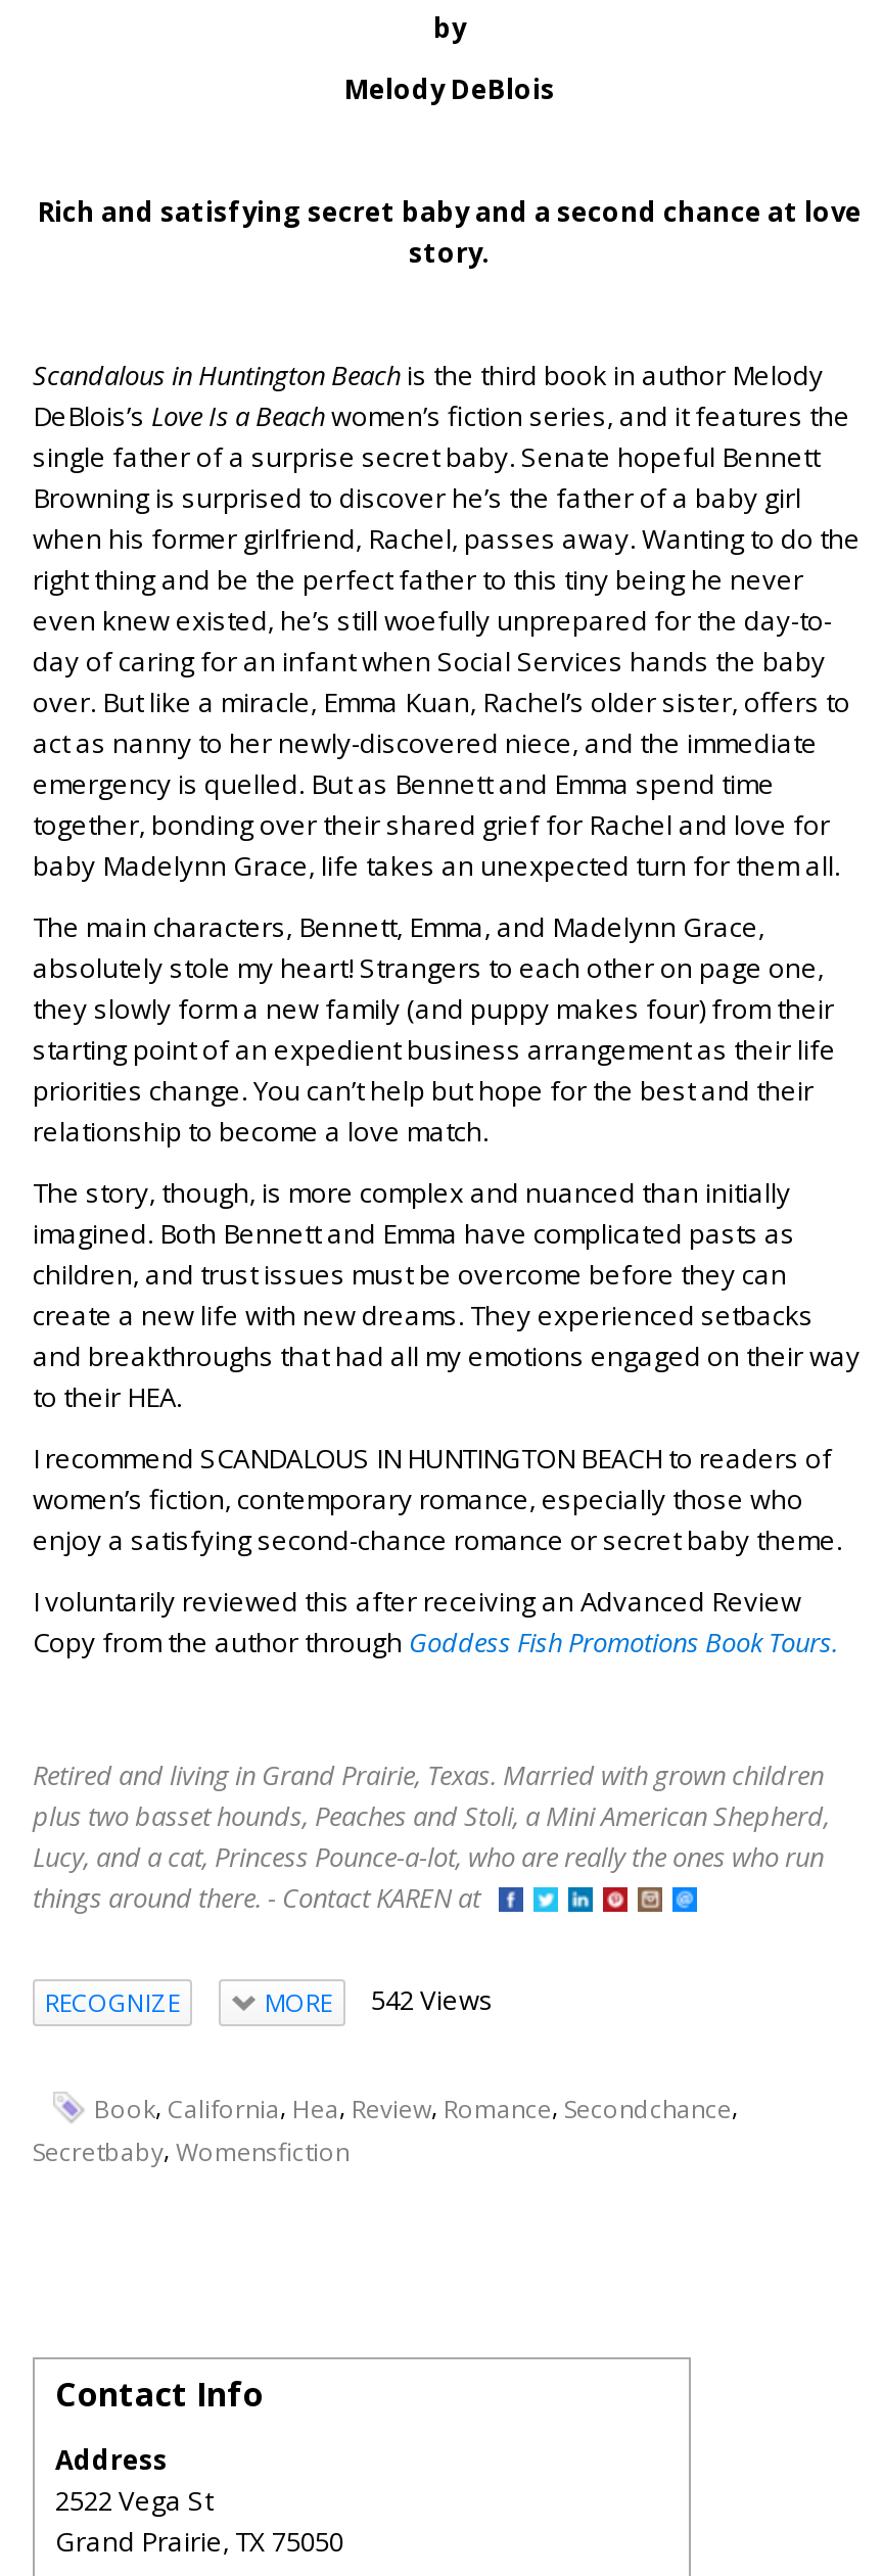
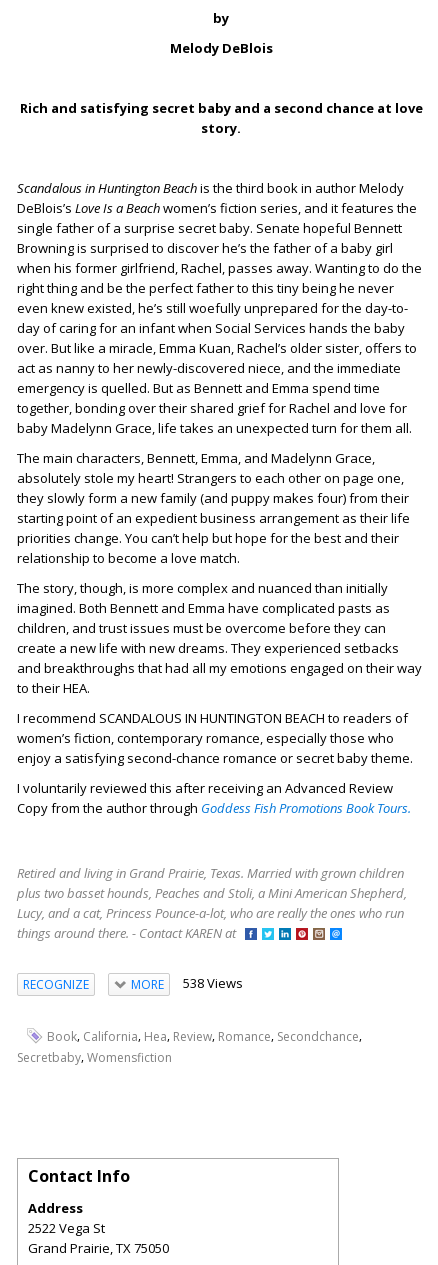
- MORE 542 Views
+ MORE 538 Views
